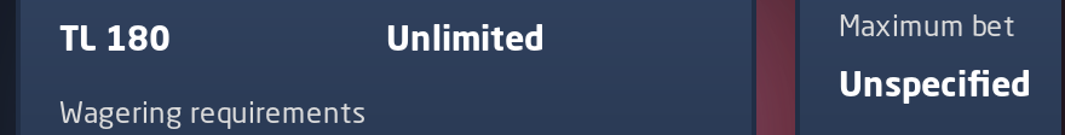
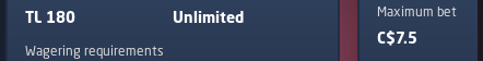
- Unspecified
+ C$7.5
